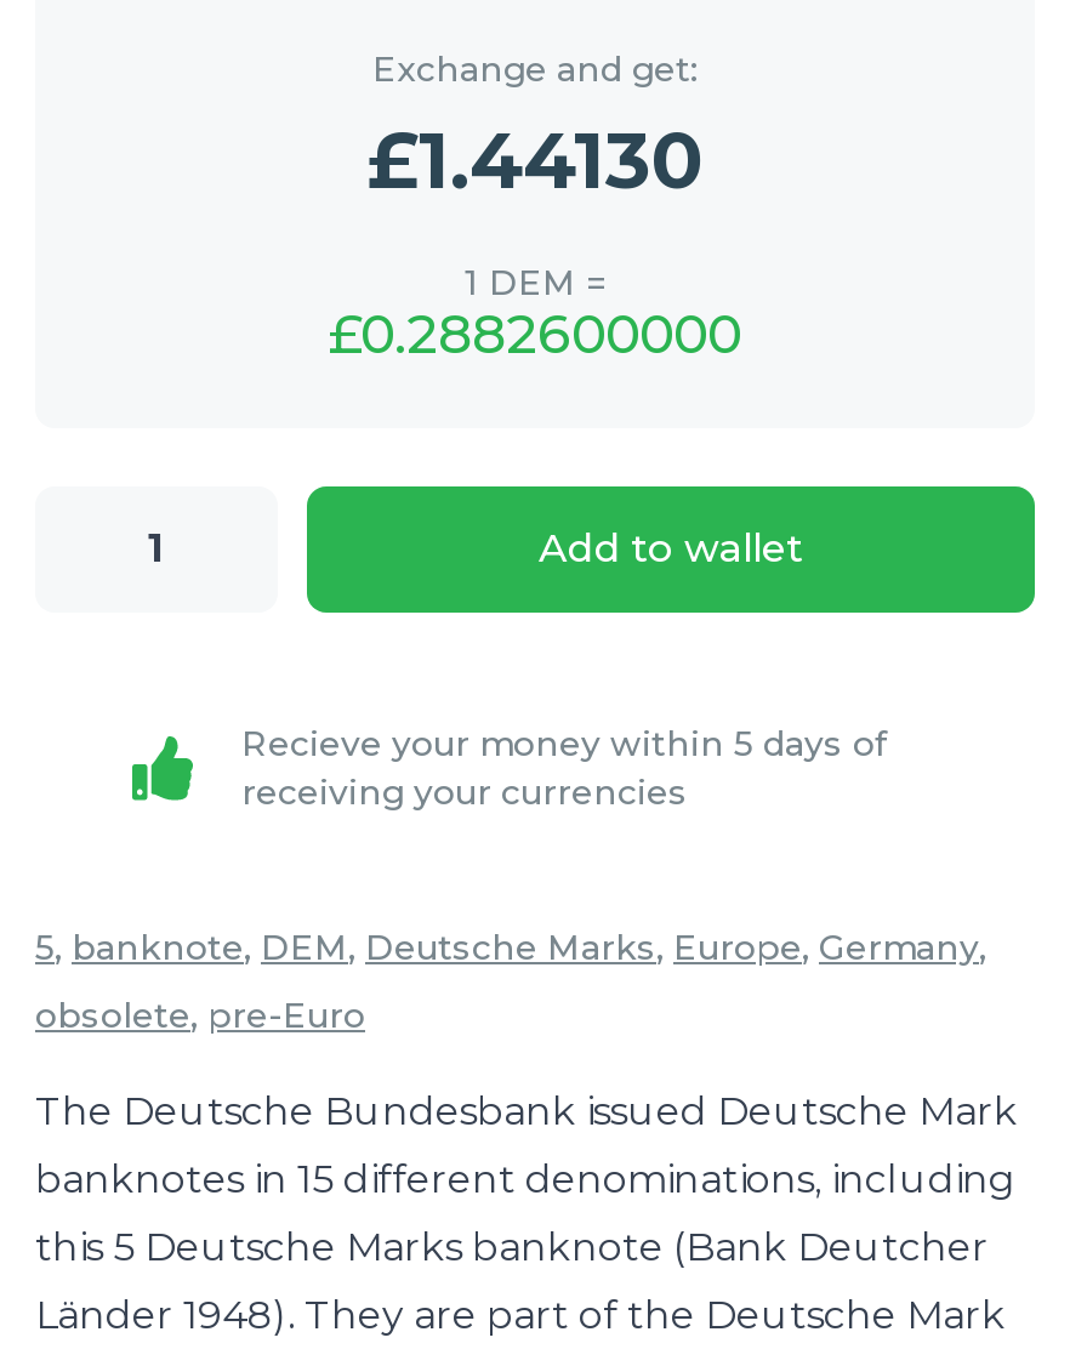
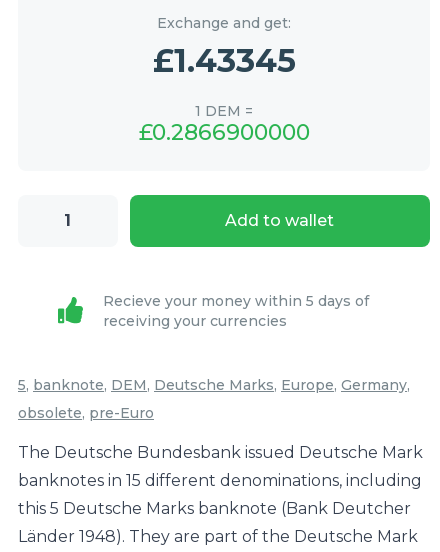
- £1.44130
+ £1.43345

- £0.2882600000
+ £0.2866900000
